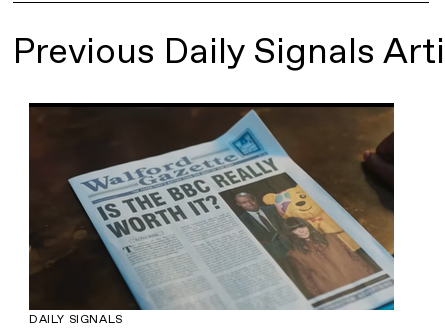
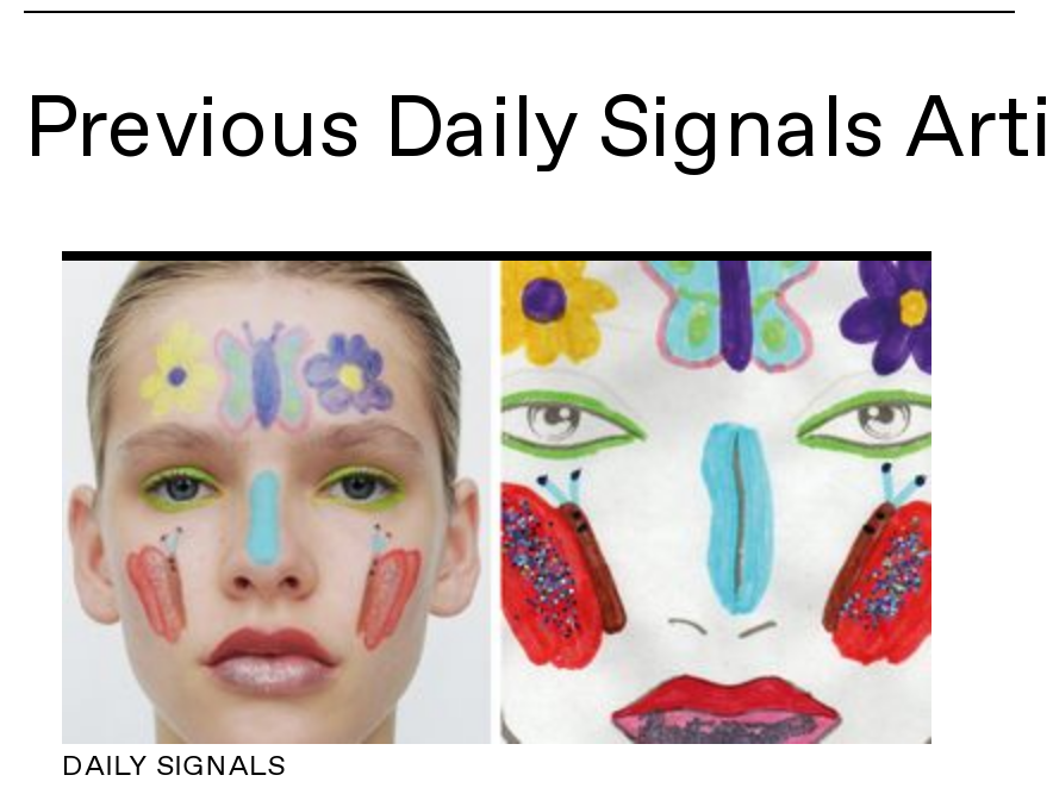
- [image]
+ [image]
